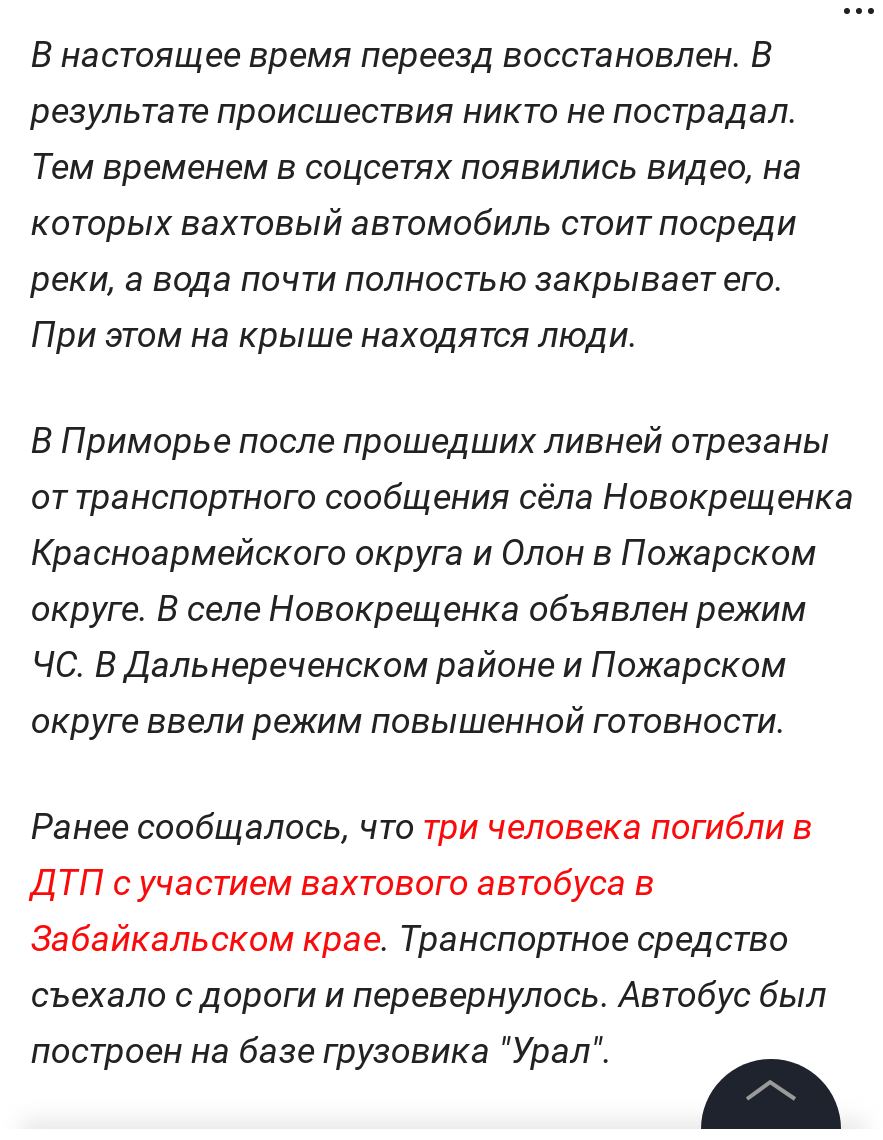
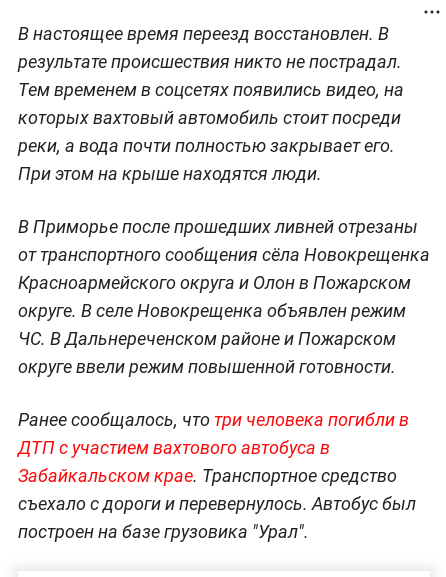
- [image]
